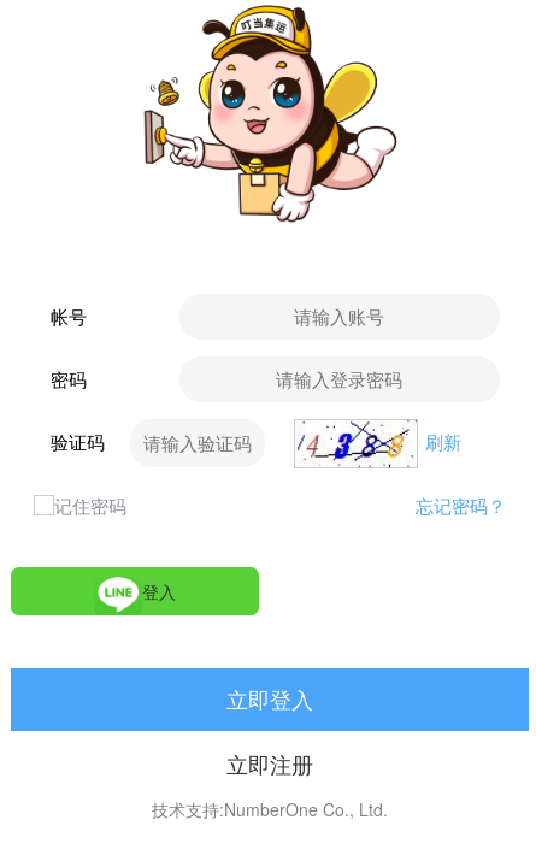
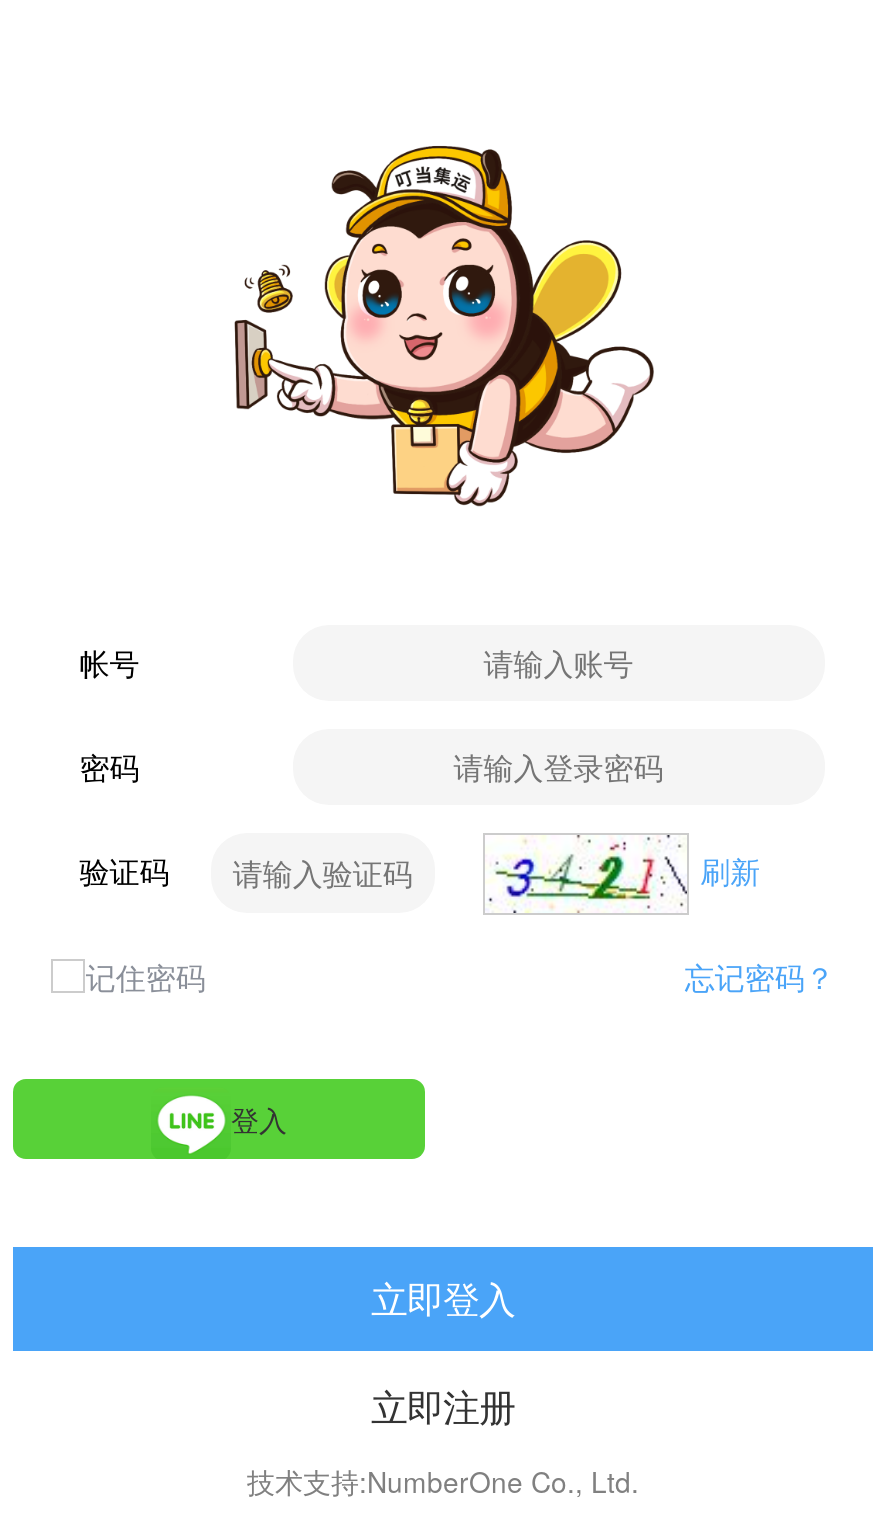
- [image]
+ [image]
